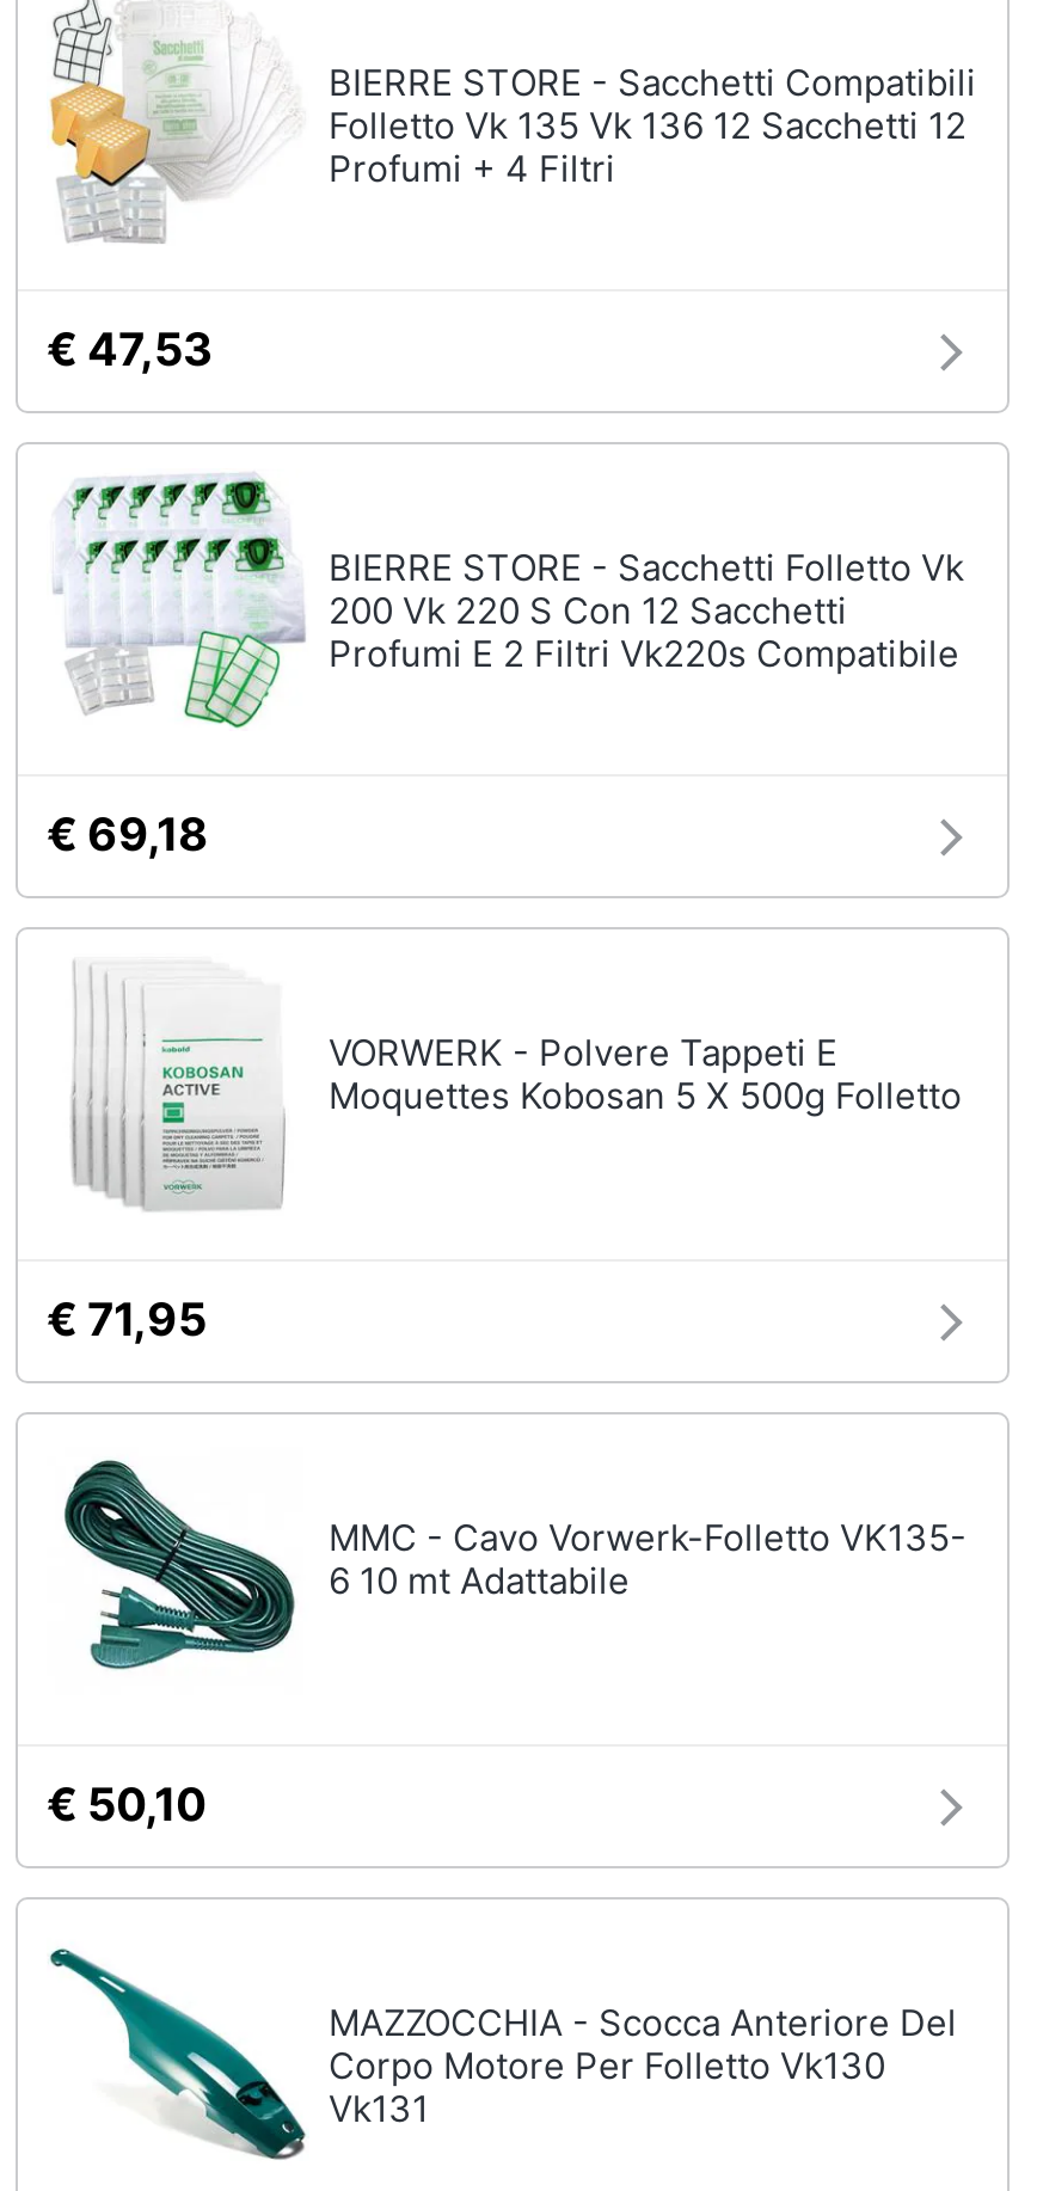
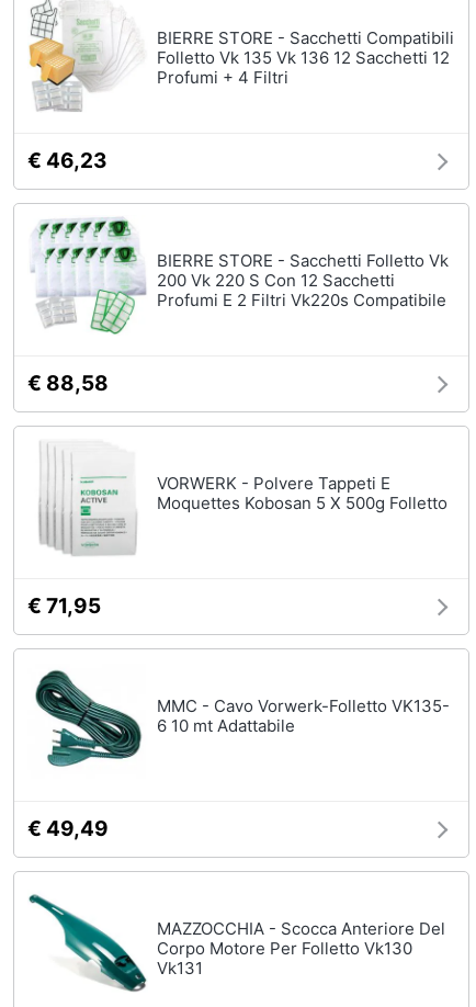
- € 47,53
+ € 46,23

- € 69,18
+ € 88,58

- € 50,10
+ € 49,49
